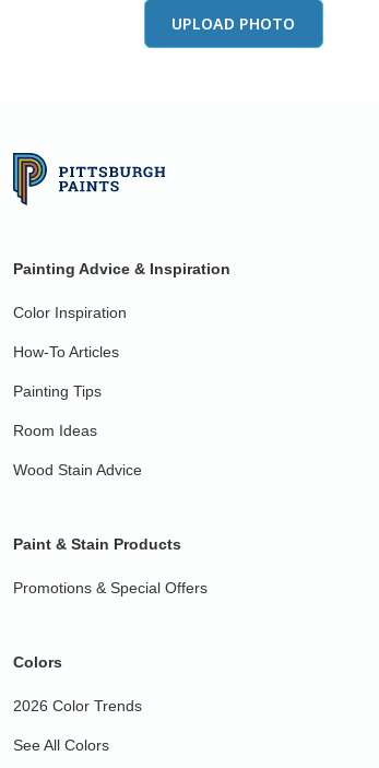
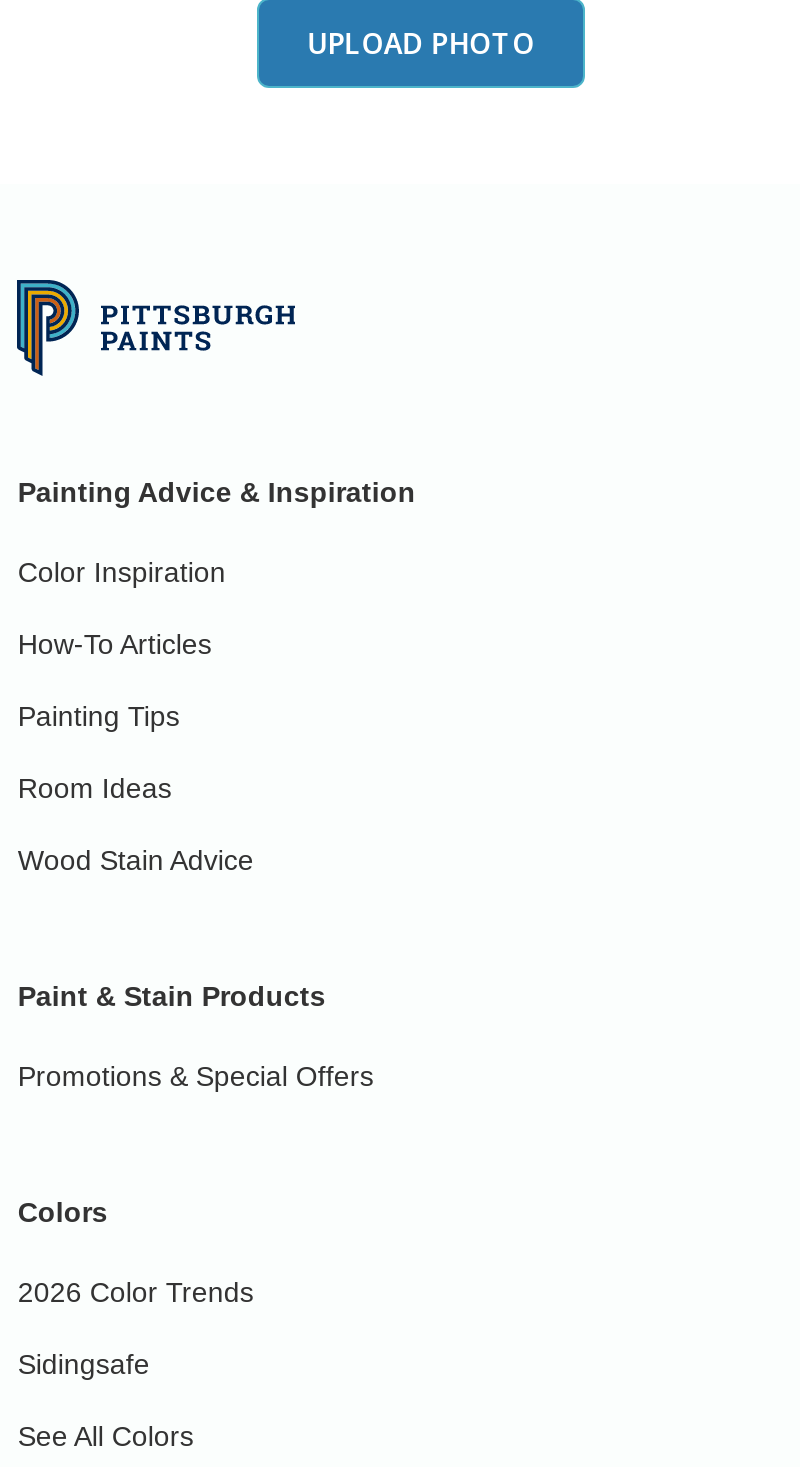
+ Sidingsafe
